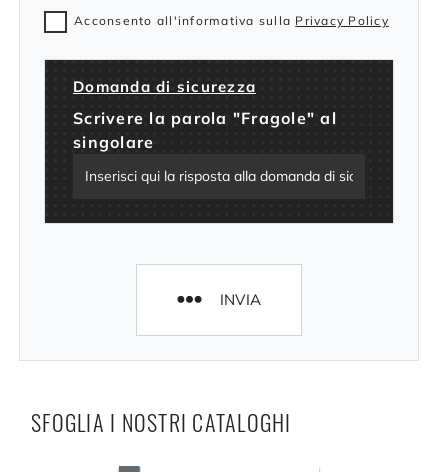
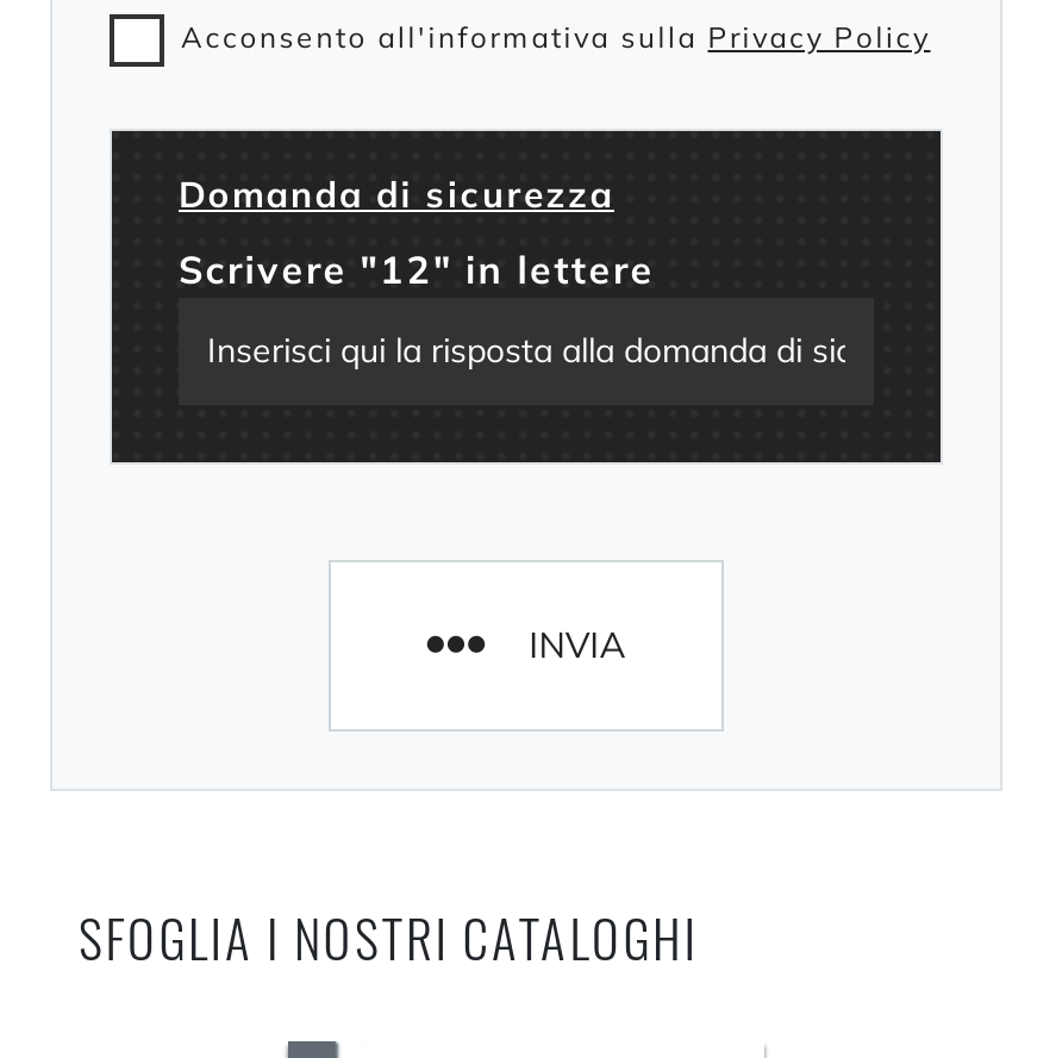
- Scrivere la parola "Fragole" al
- singolare
+ Scrivere "12" in lettere
